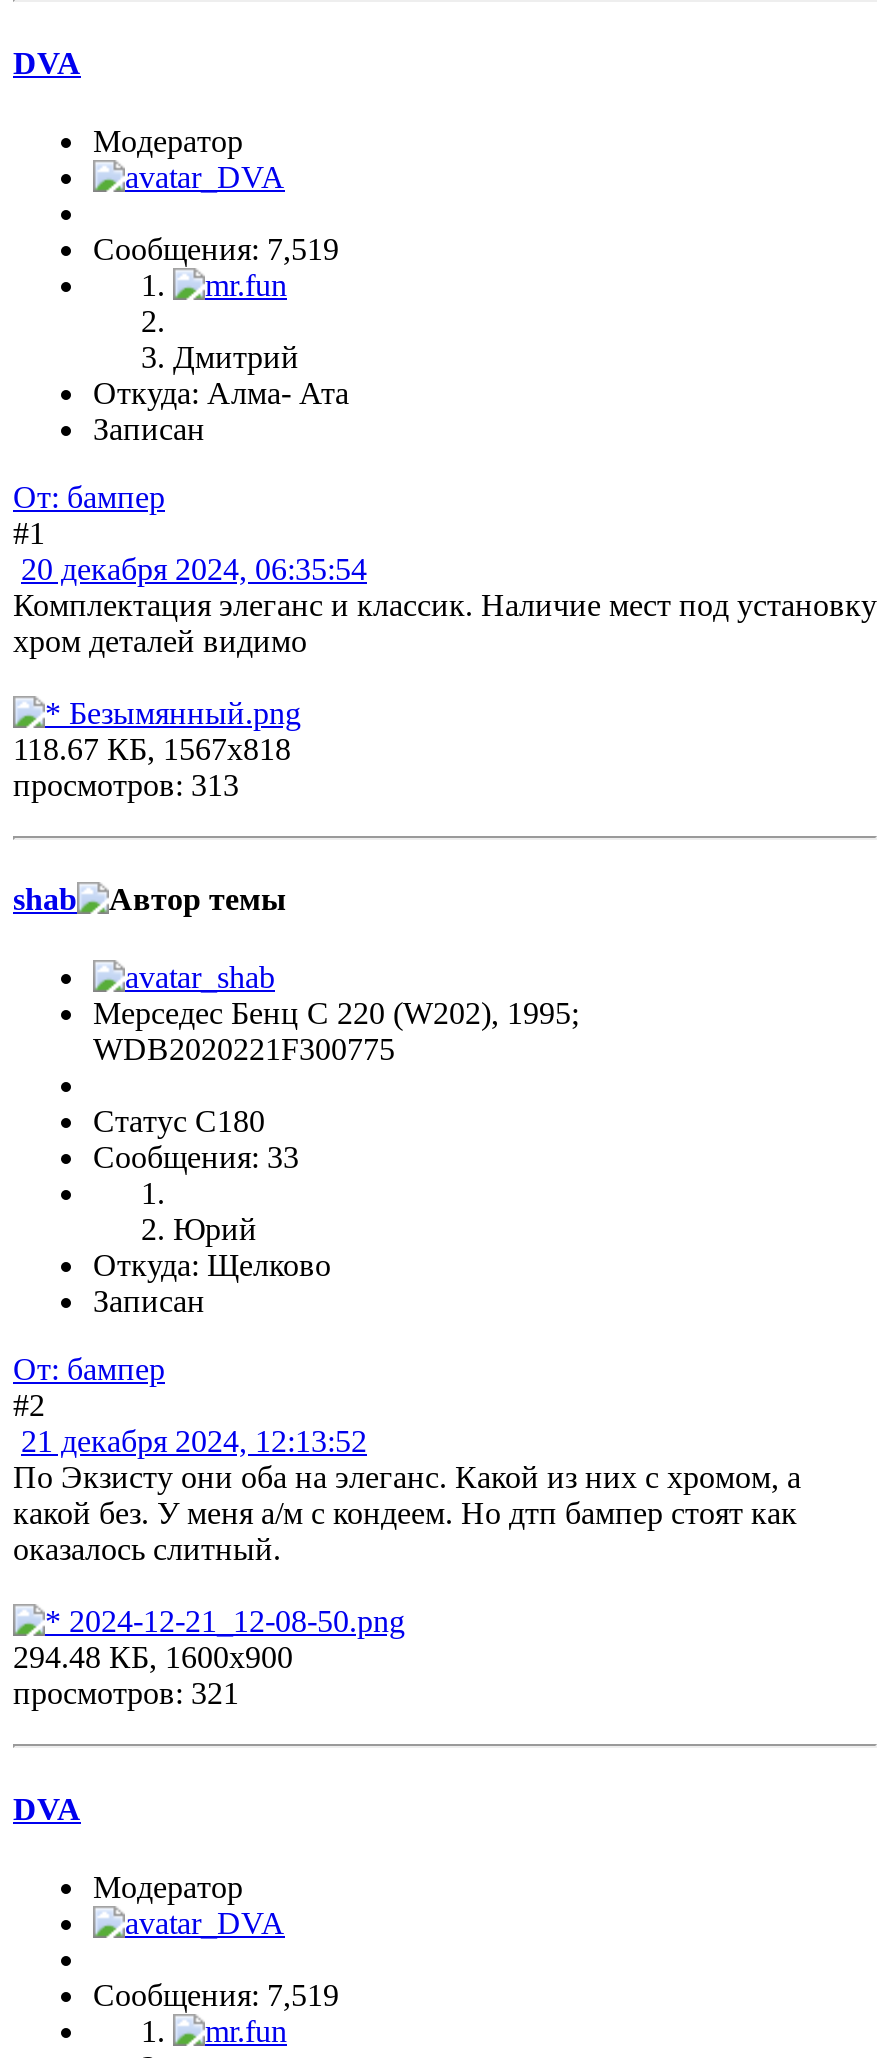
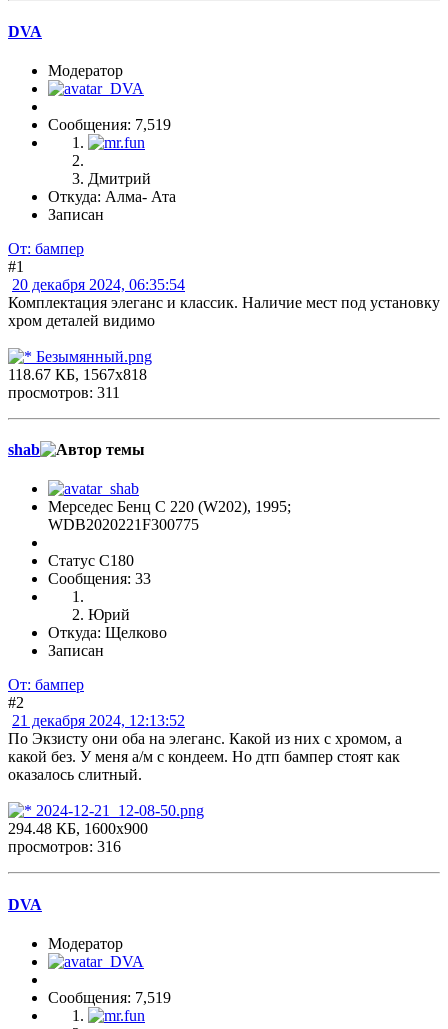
- просмотров: 313
+ просмотров: 311

- просмотров: 321
+ просмотров: 316
